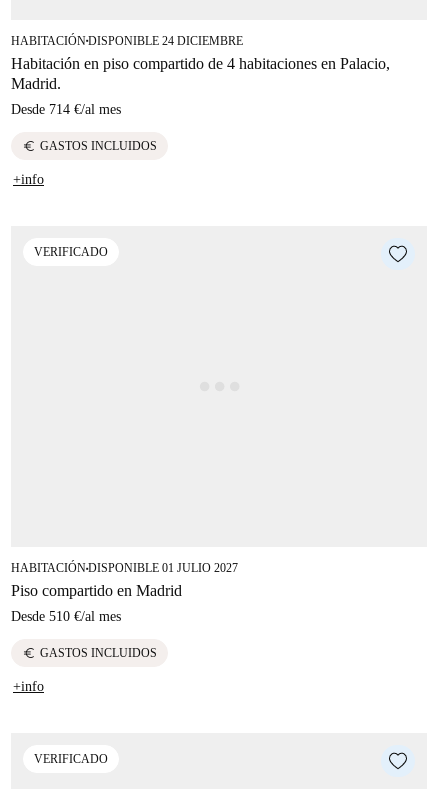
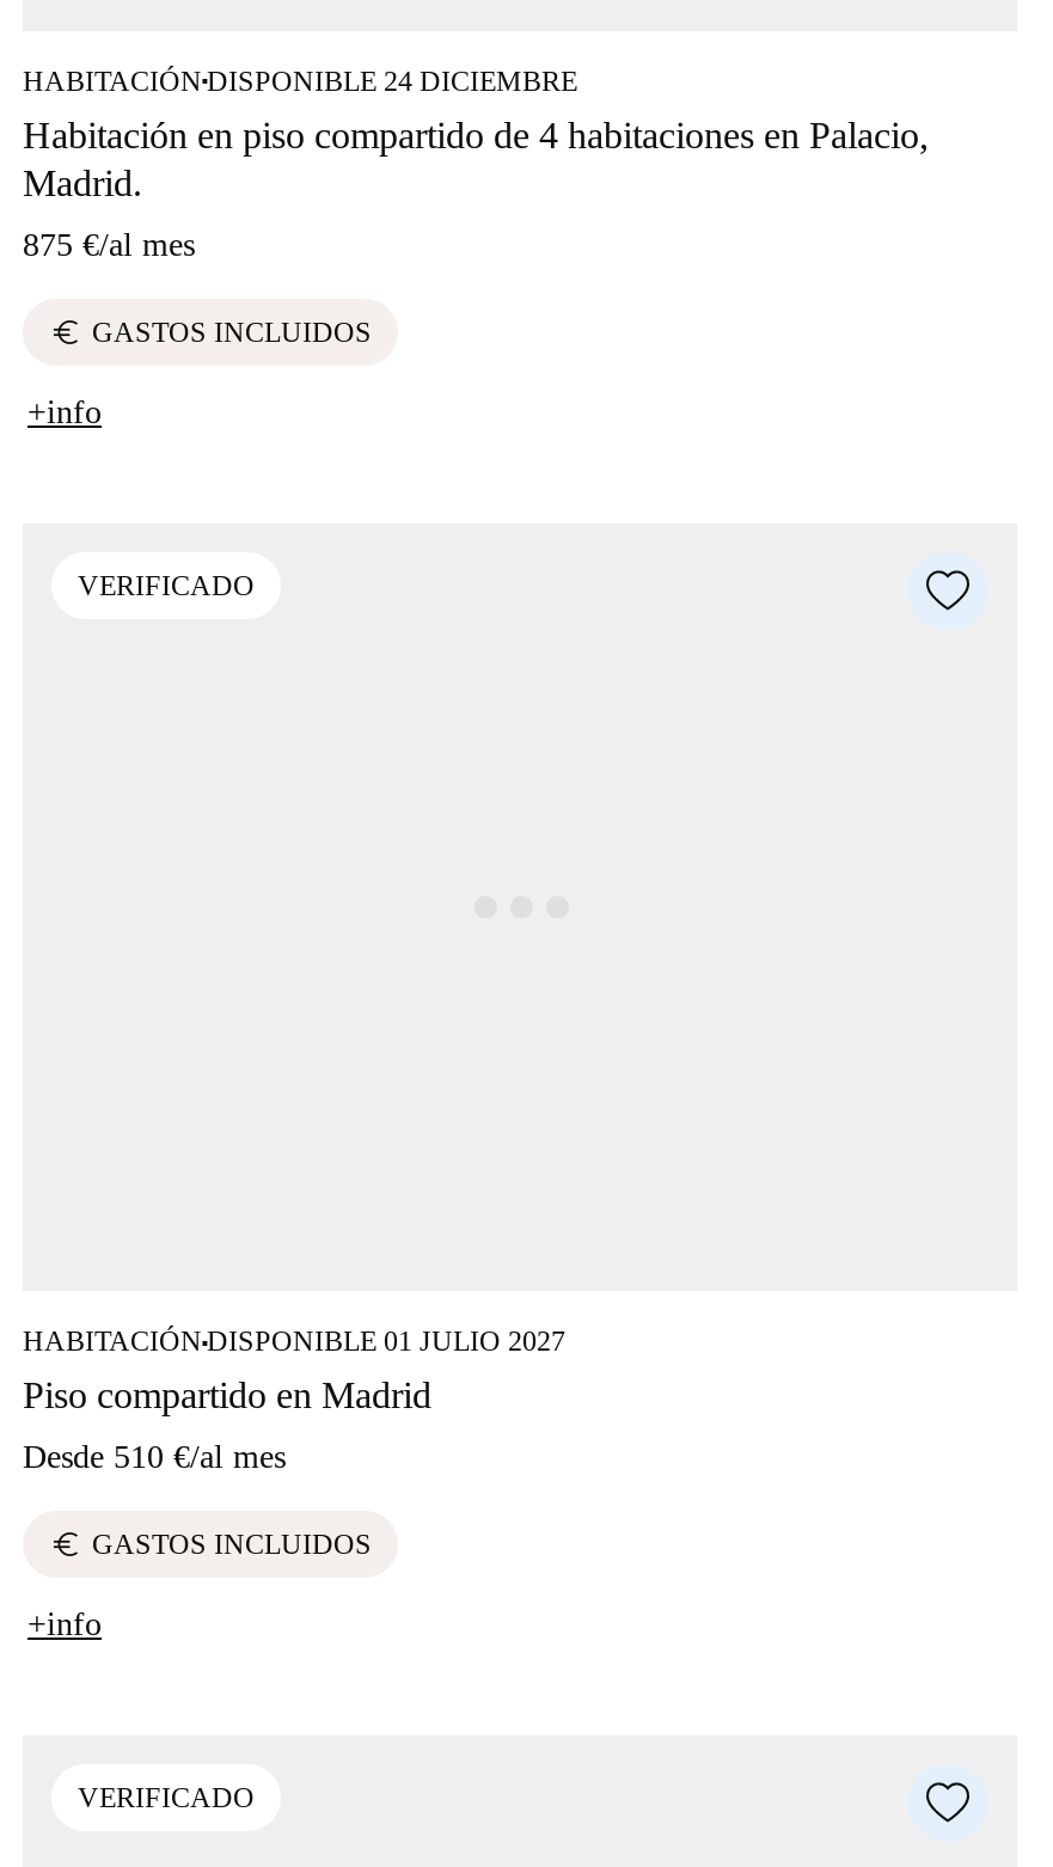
- Desde 714 €/al mes
+ 875 €/al mes
